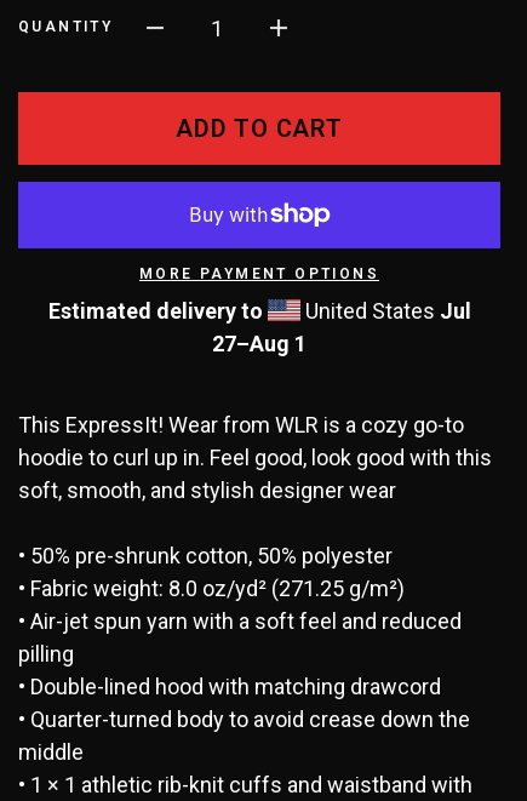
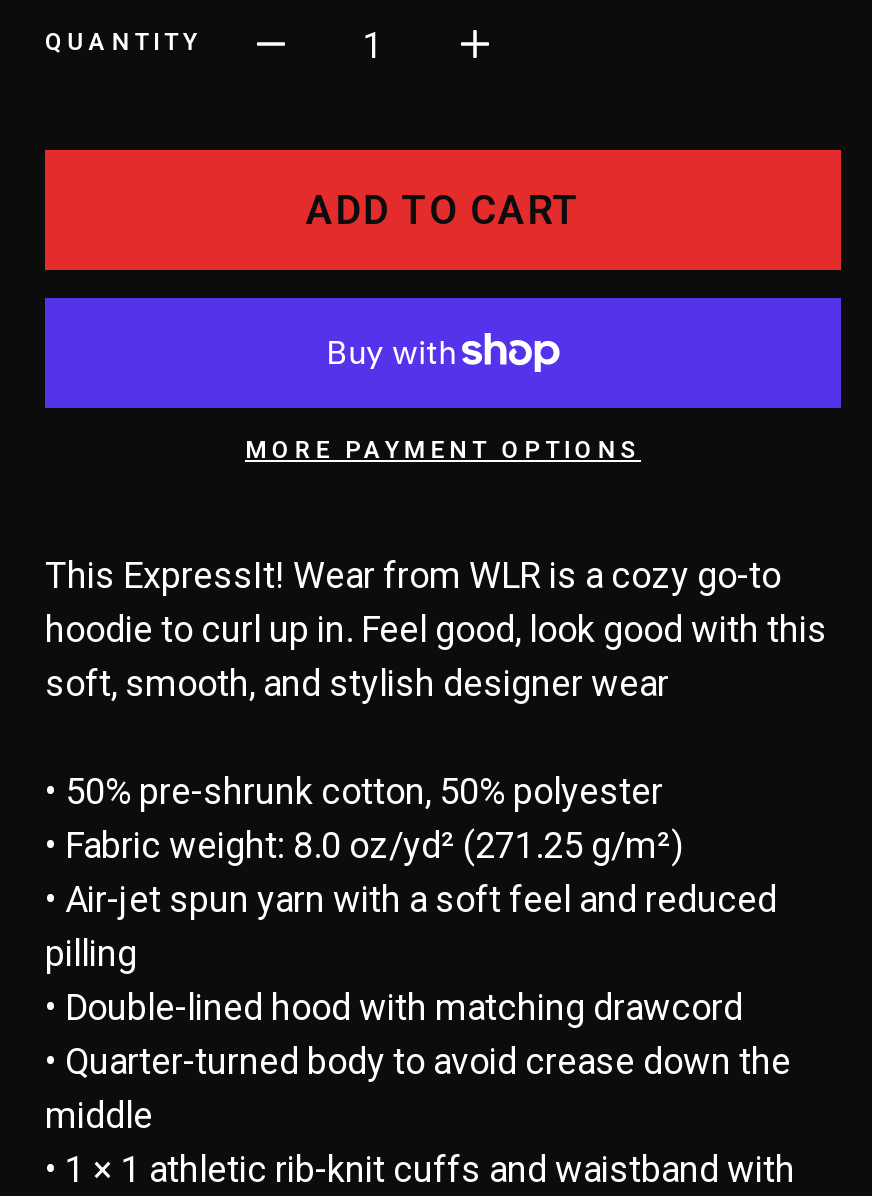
- Estimated delivery to
- United States Jul
- 27–Aug 1
